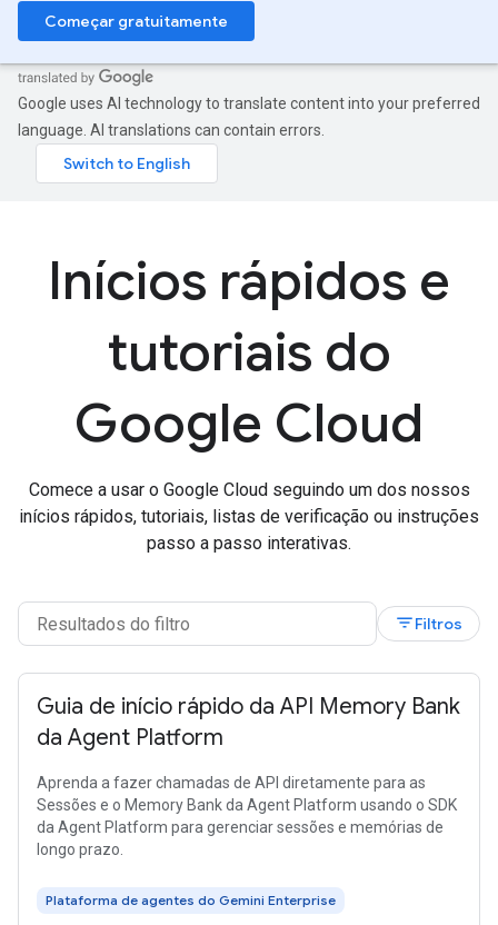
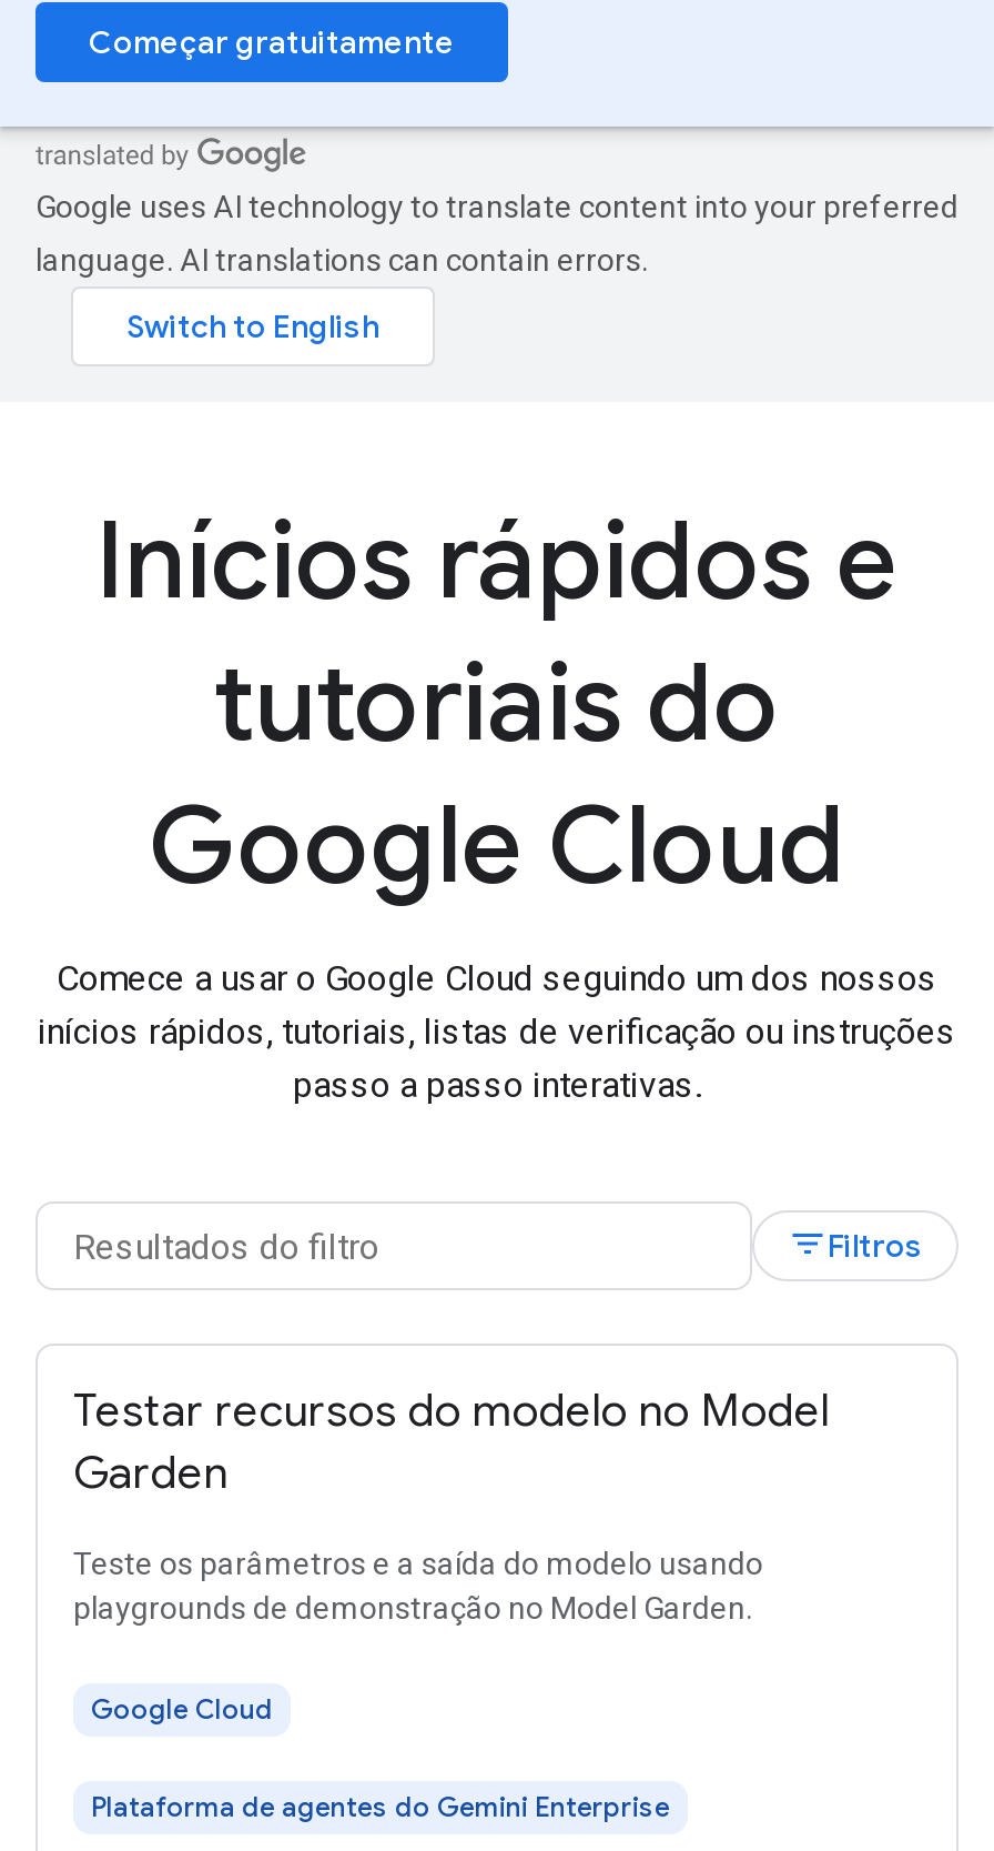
- Guia de início rápido da API Memory Bank
- da Agent Platform
- Aprenda a fazer chamadas de API diretamente para as
- Sessões e o Memory Bank da Agent Platform usando o SDK
- da Agent Platform para gerenciar sessões e memórias de
- longo prazo.
+ Testar recursos do modelo no Model
+ Garden
+ Teste os parâmetros e a saída do modelo usando
+ playgrounds de demonstração no Model Garden.
+ Google Cloud
